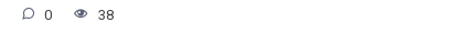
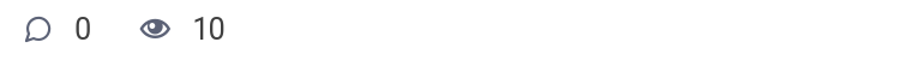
- 38
+ 10
